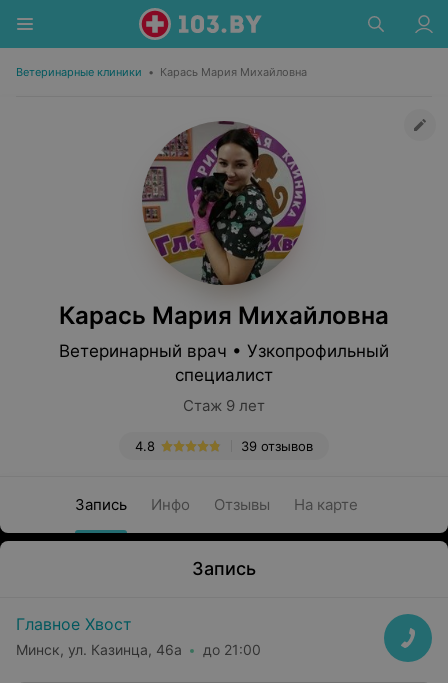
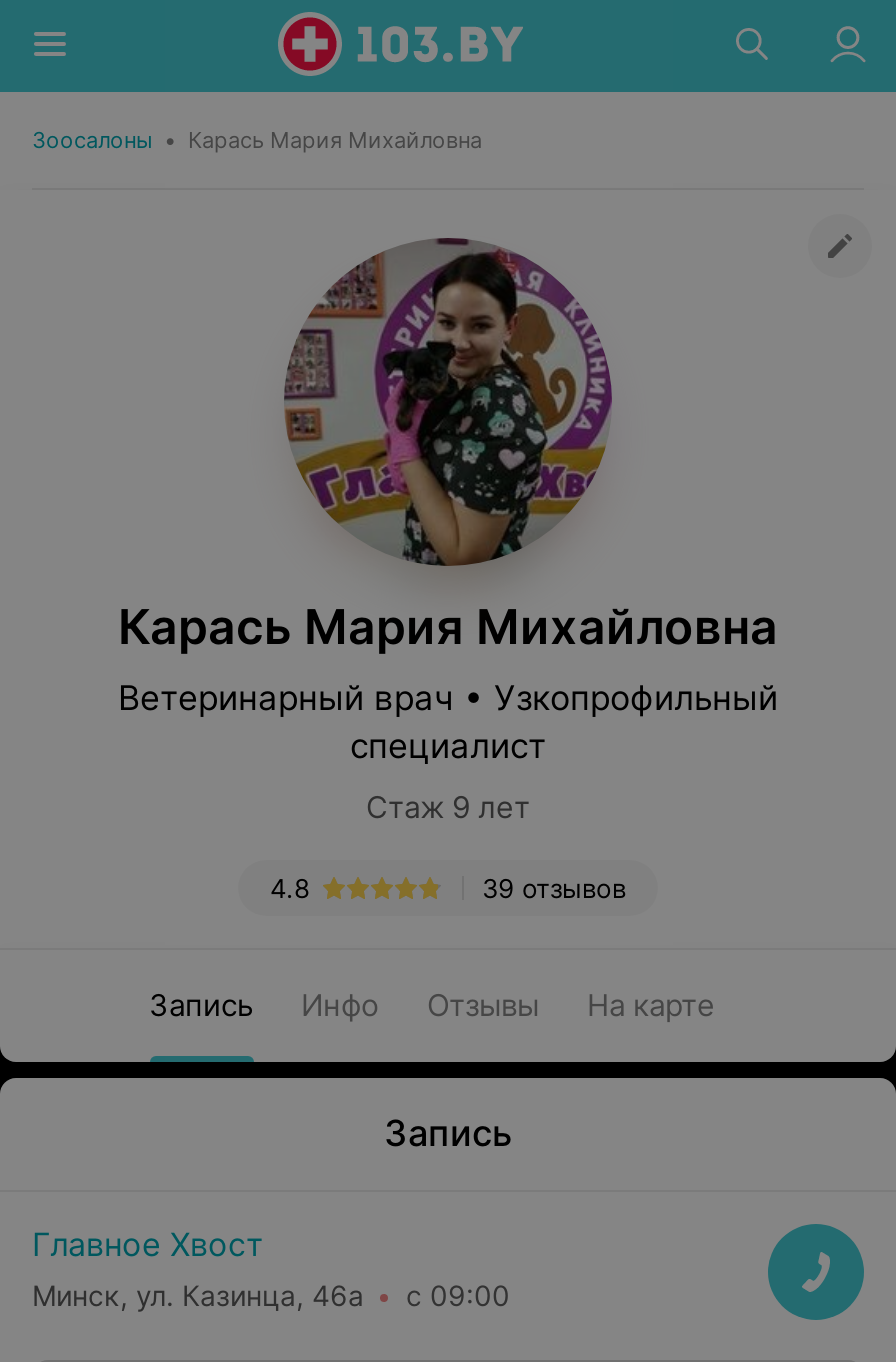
- Ветеринарные клиники • Карась Мария Михайловна
+ Зоосалоны • Карась Мария Михайловна

- Минск, ул. Казинца, 46а до 21:00
+ Минск, ул. Казинца, 46а с 09:00
